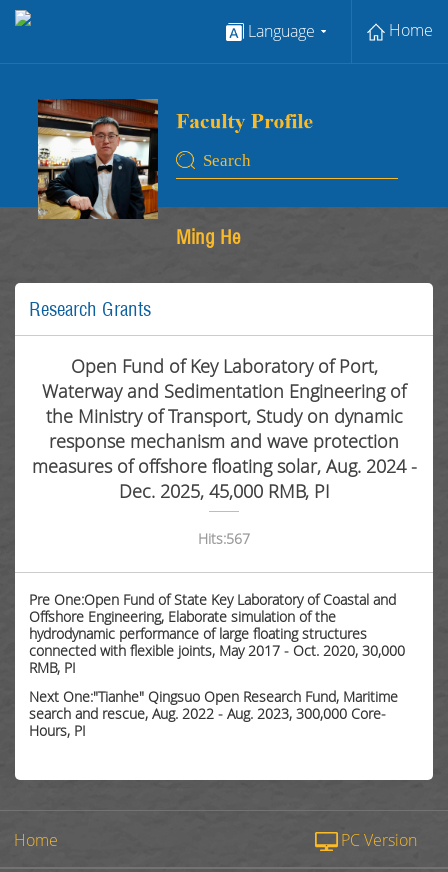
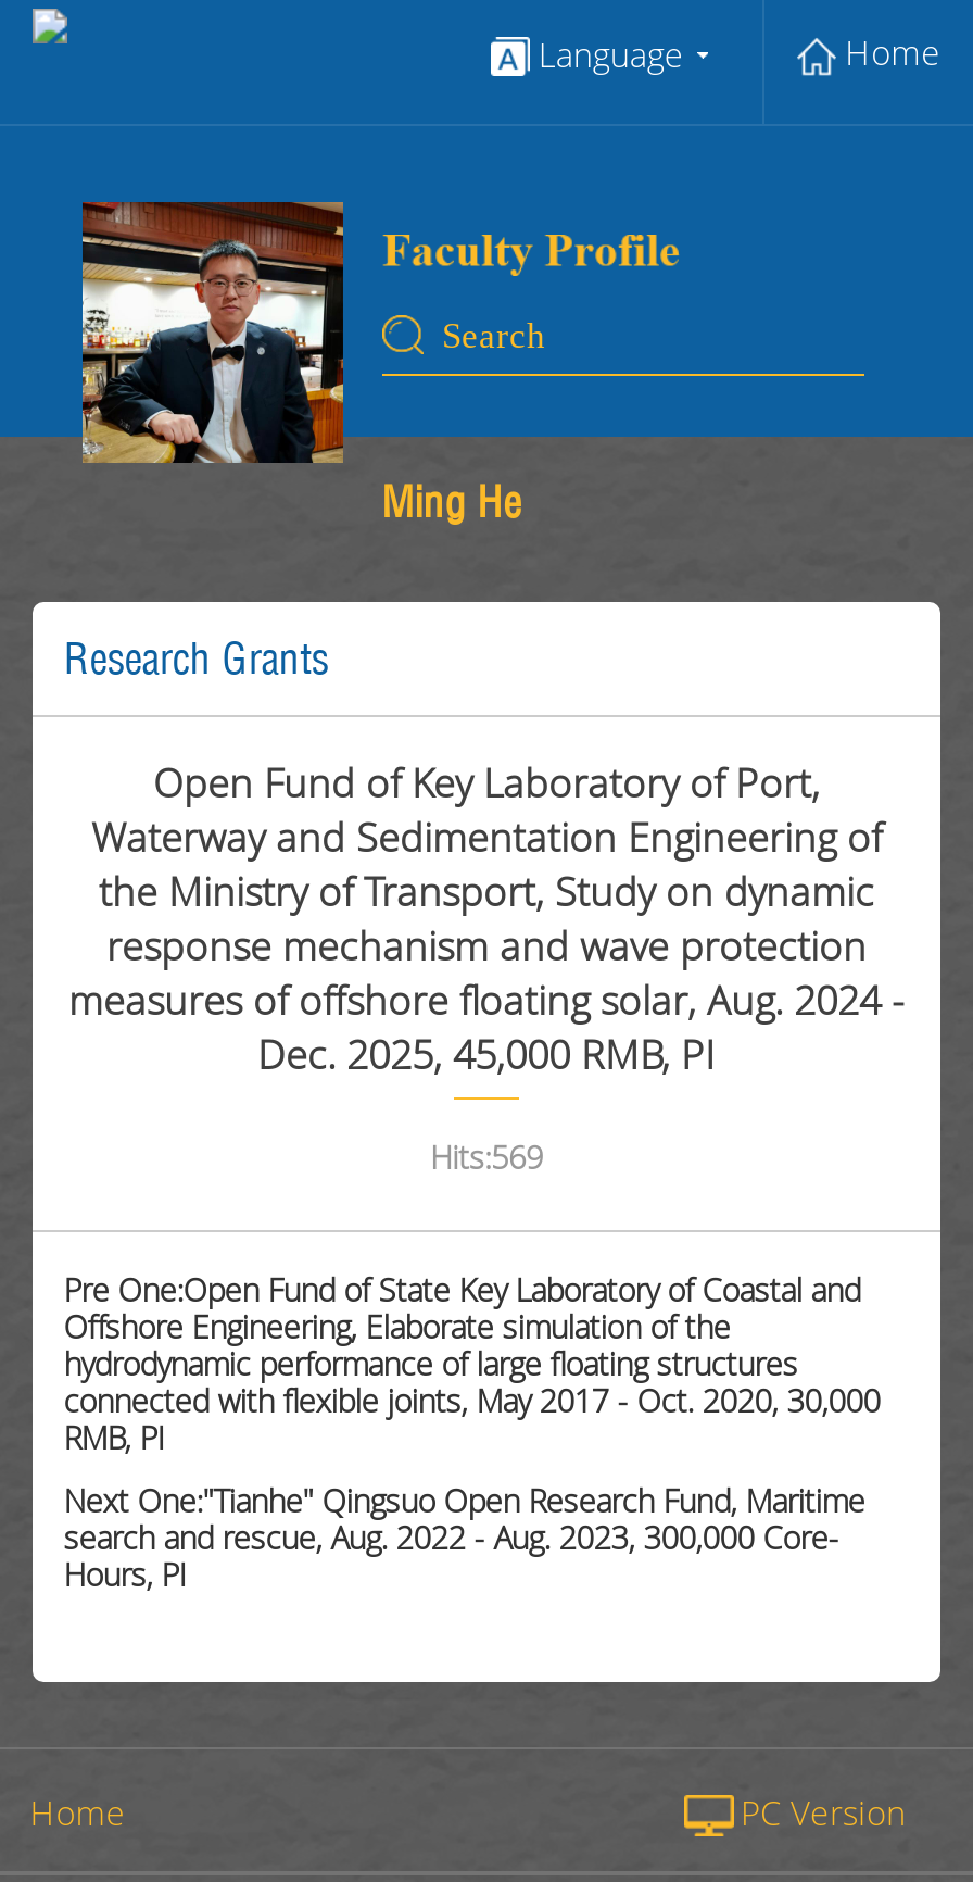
- Hits:567
+ Hits:569
